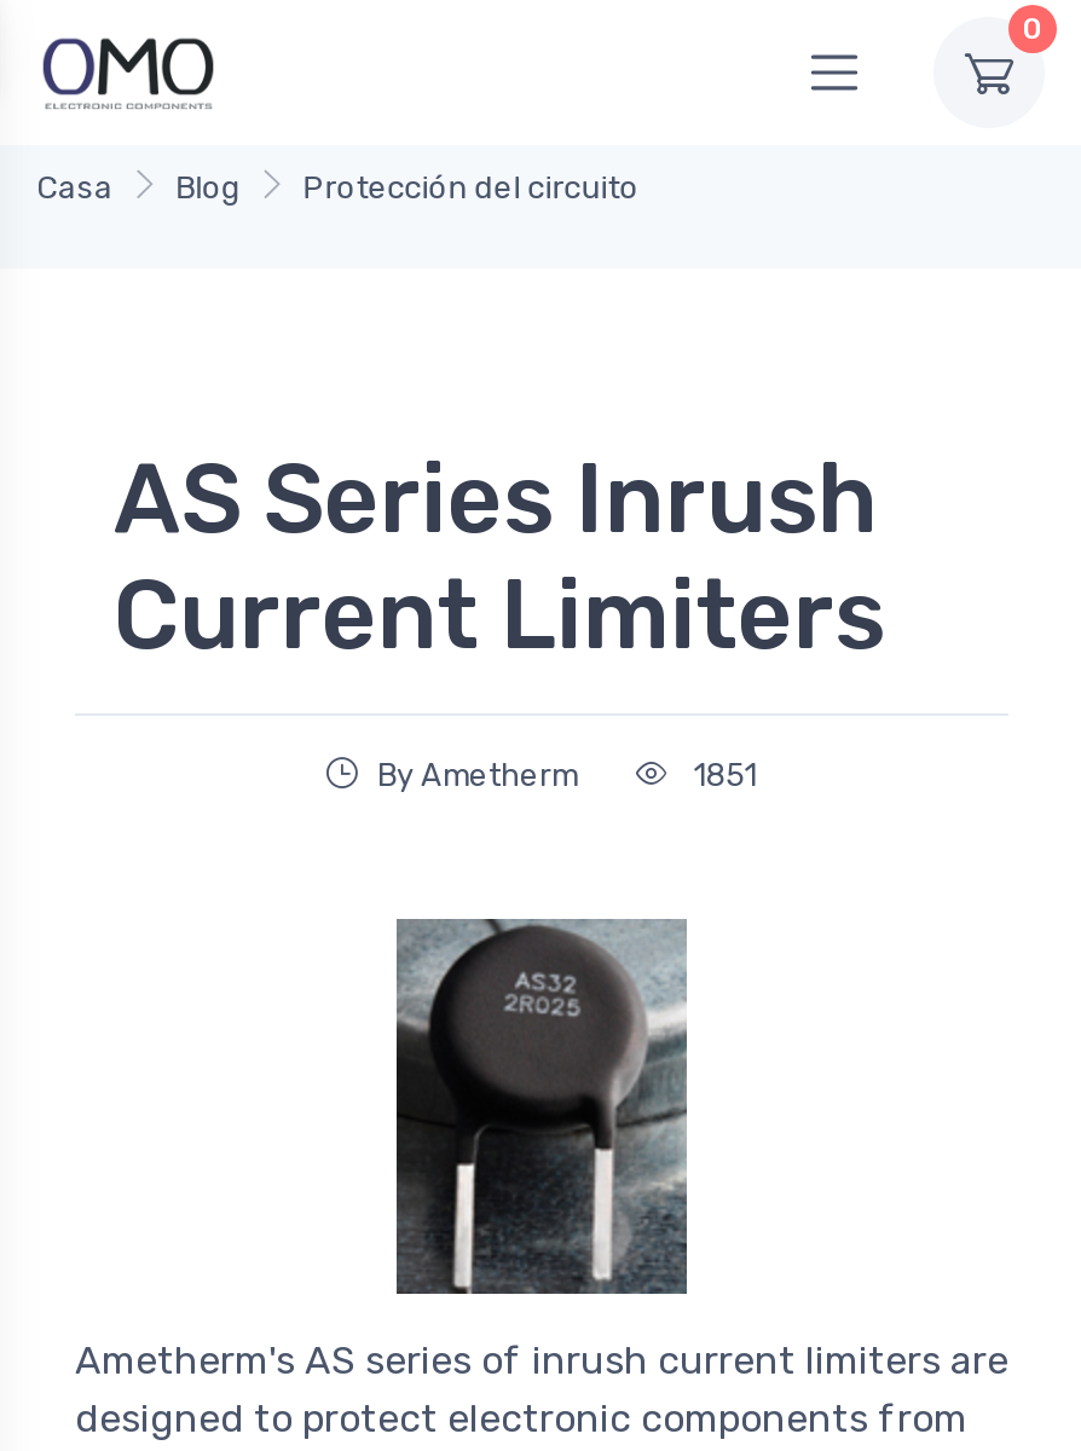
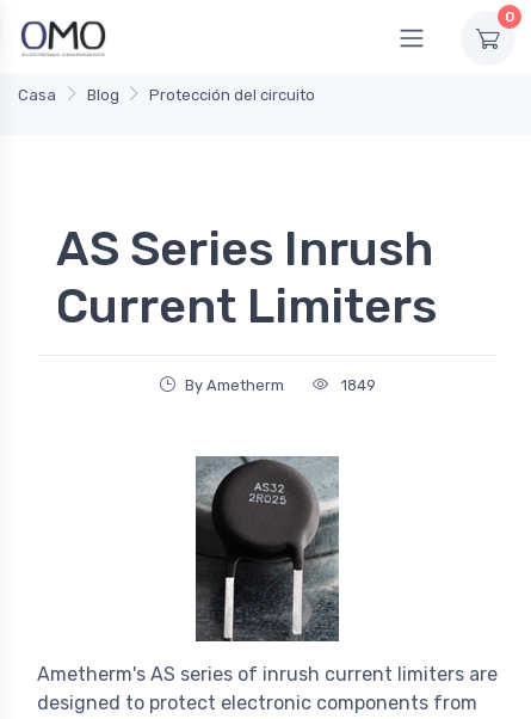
- 1851
+ 1849
